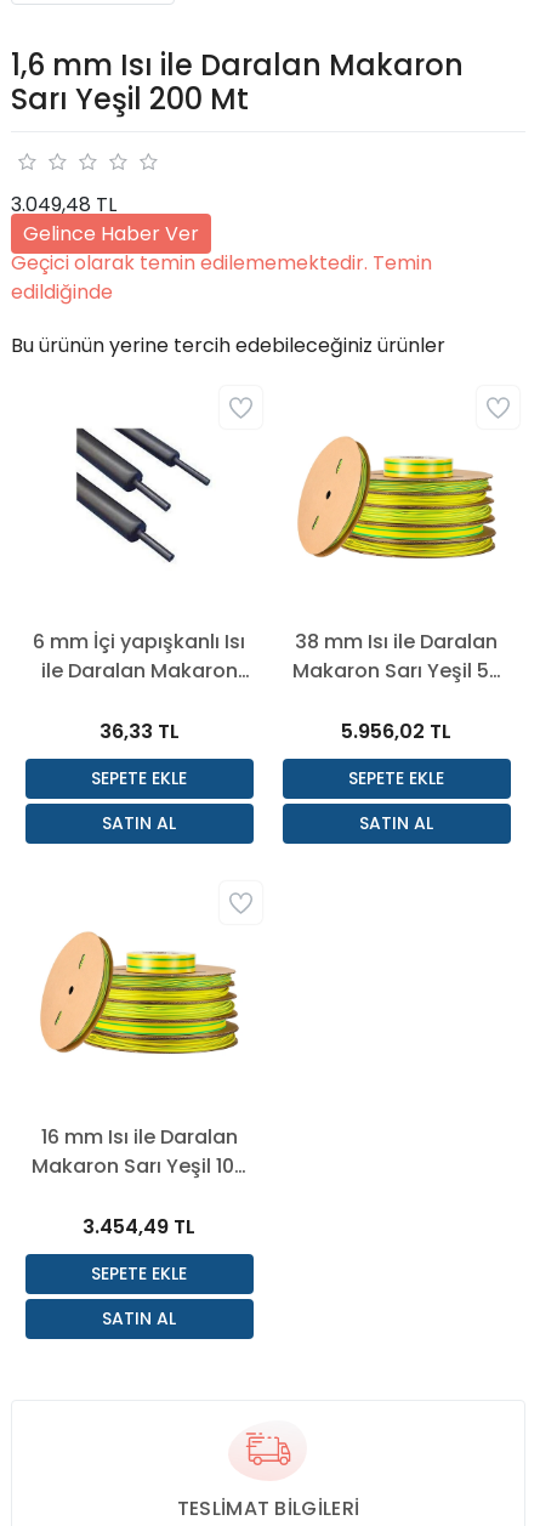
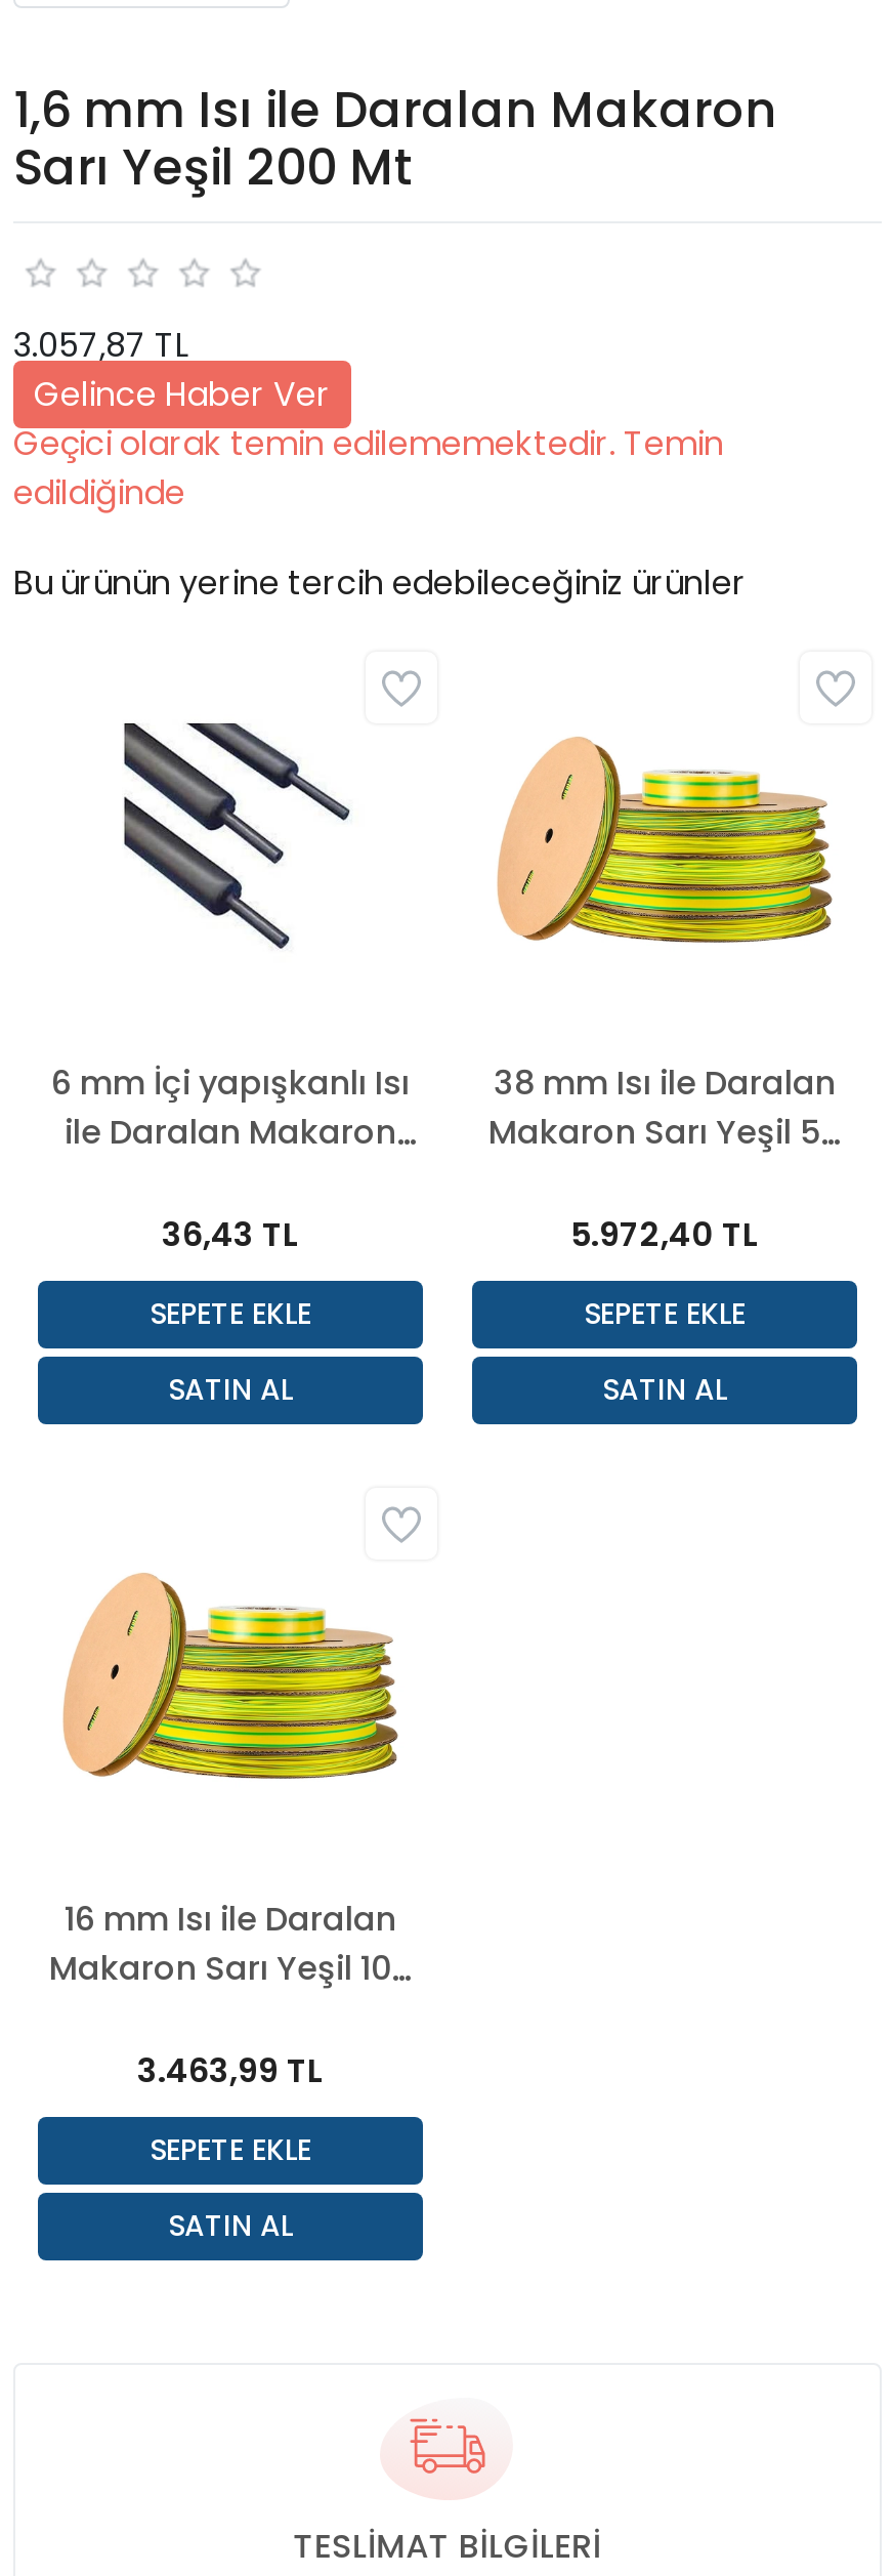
- 3.049,48 TL
+ 3.057,87 TL

- 36,33 TL
+ 36,43 TL

- 5.956,02 TL
+ 5.972,40 TL

- 3.454,49 TL
+ 3.463,99 TL
